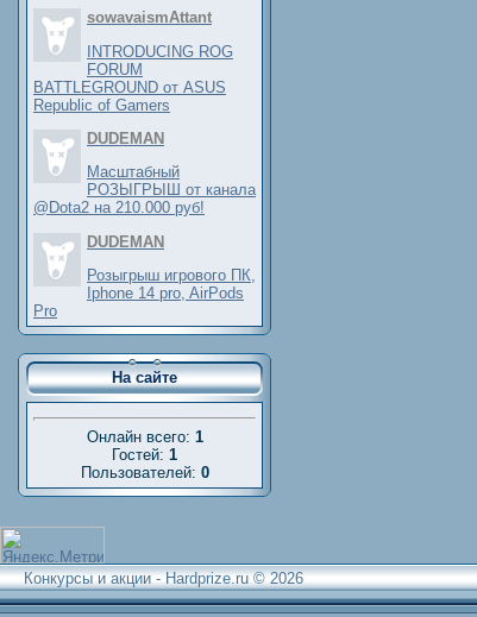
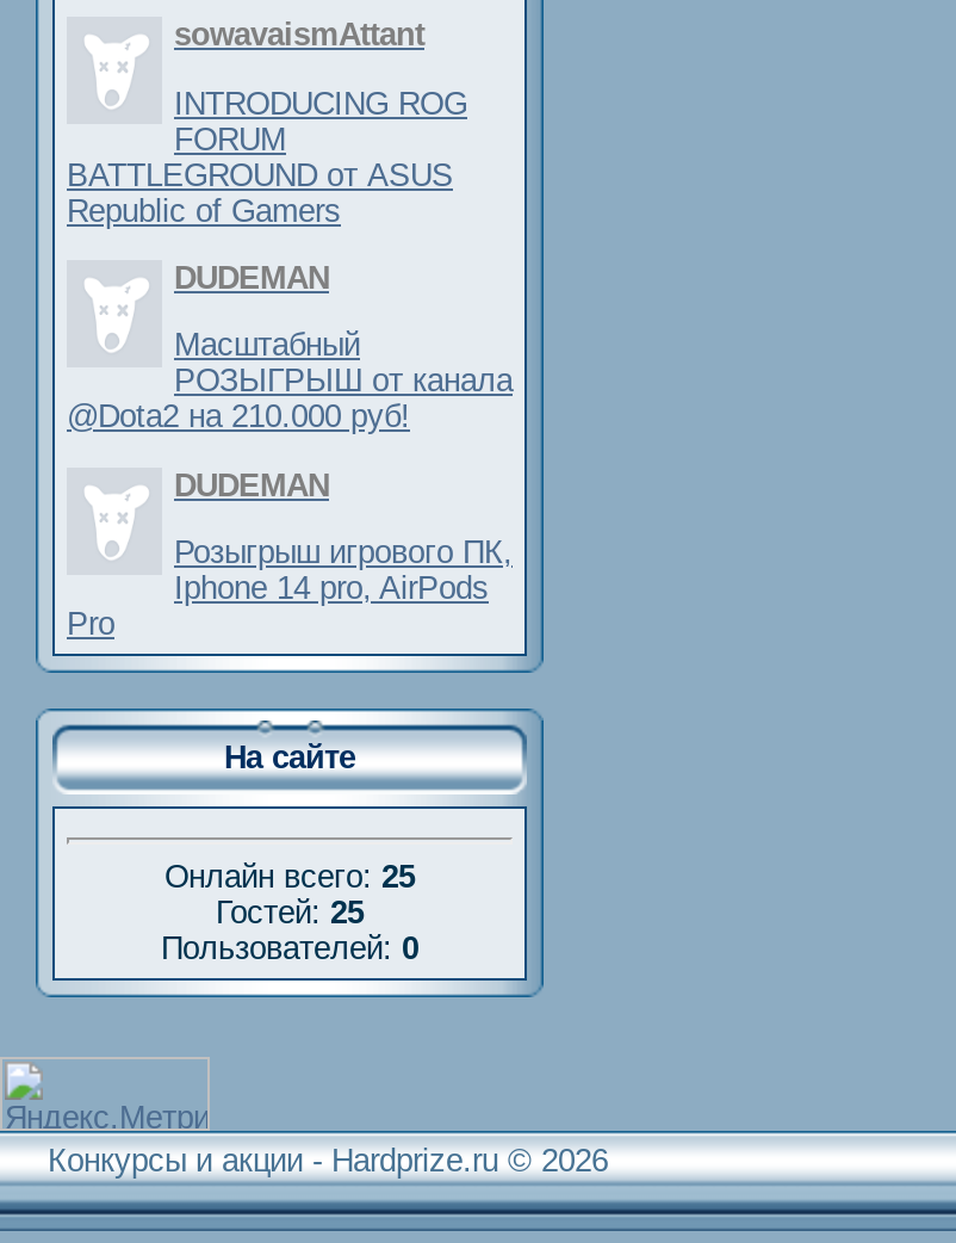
- Онлайн всего: 1
+ Онлайн всего: 25

- Гостей: 1
+ Гостей: 25
